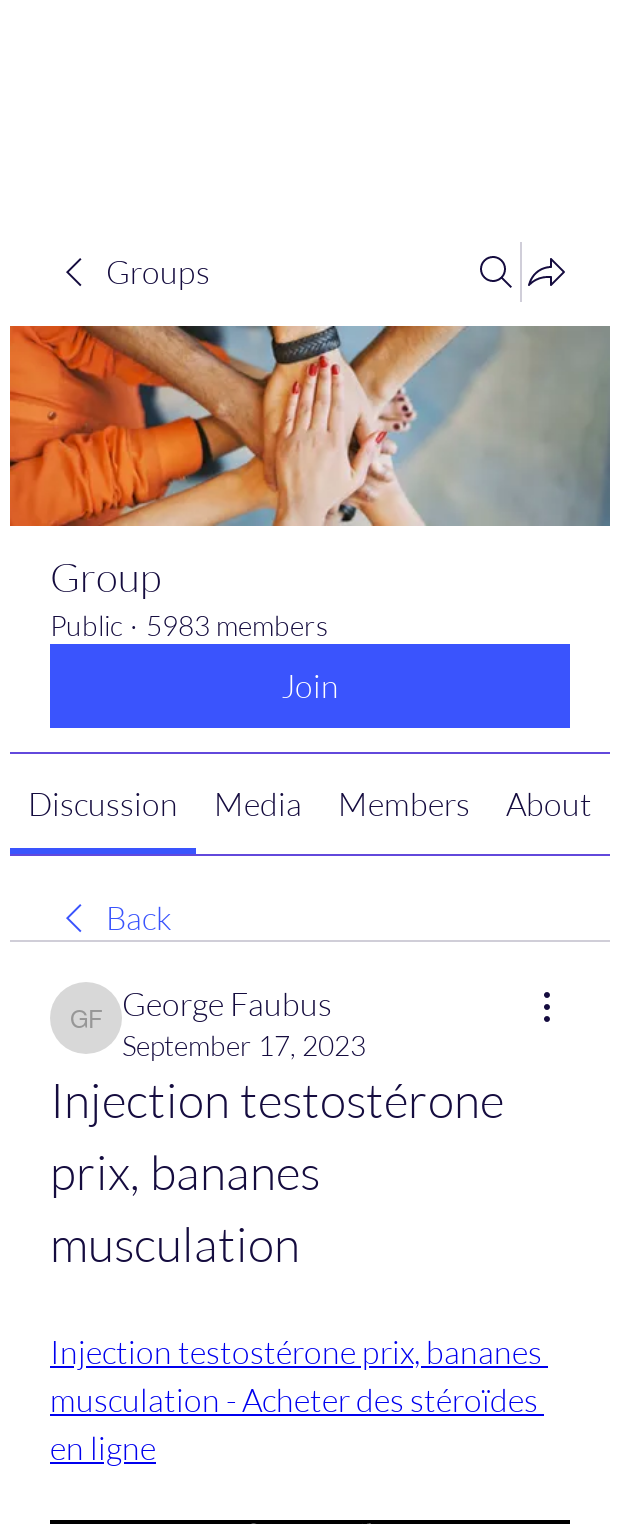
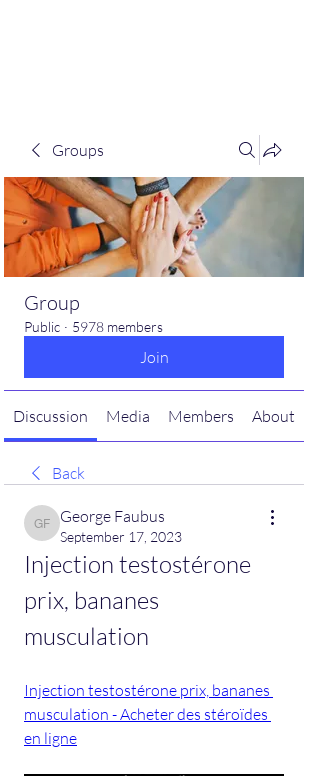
- Public · 5983 members
+ Public · 5978 members
